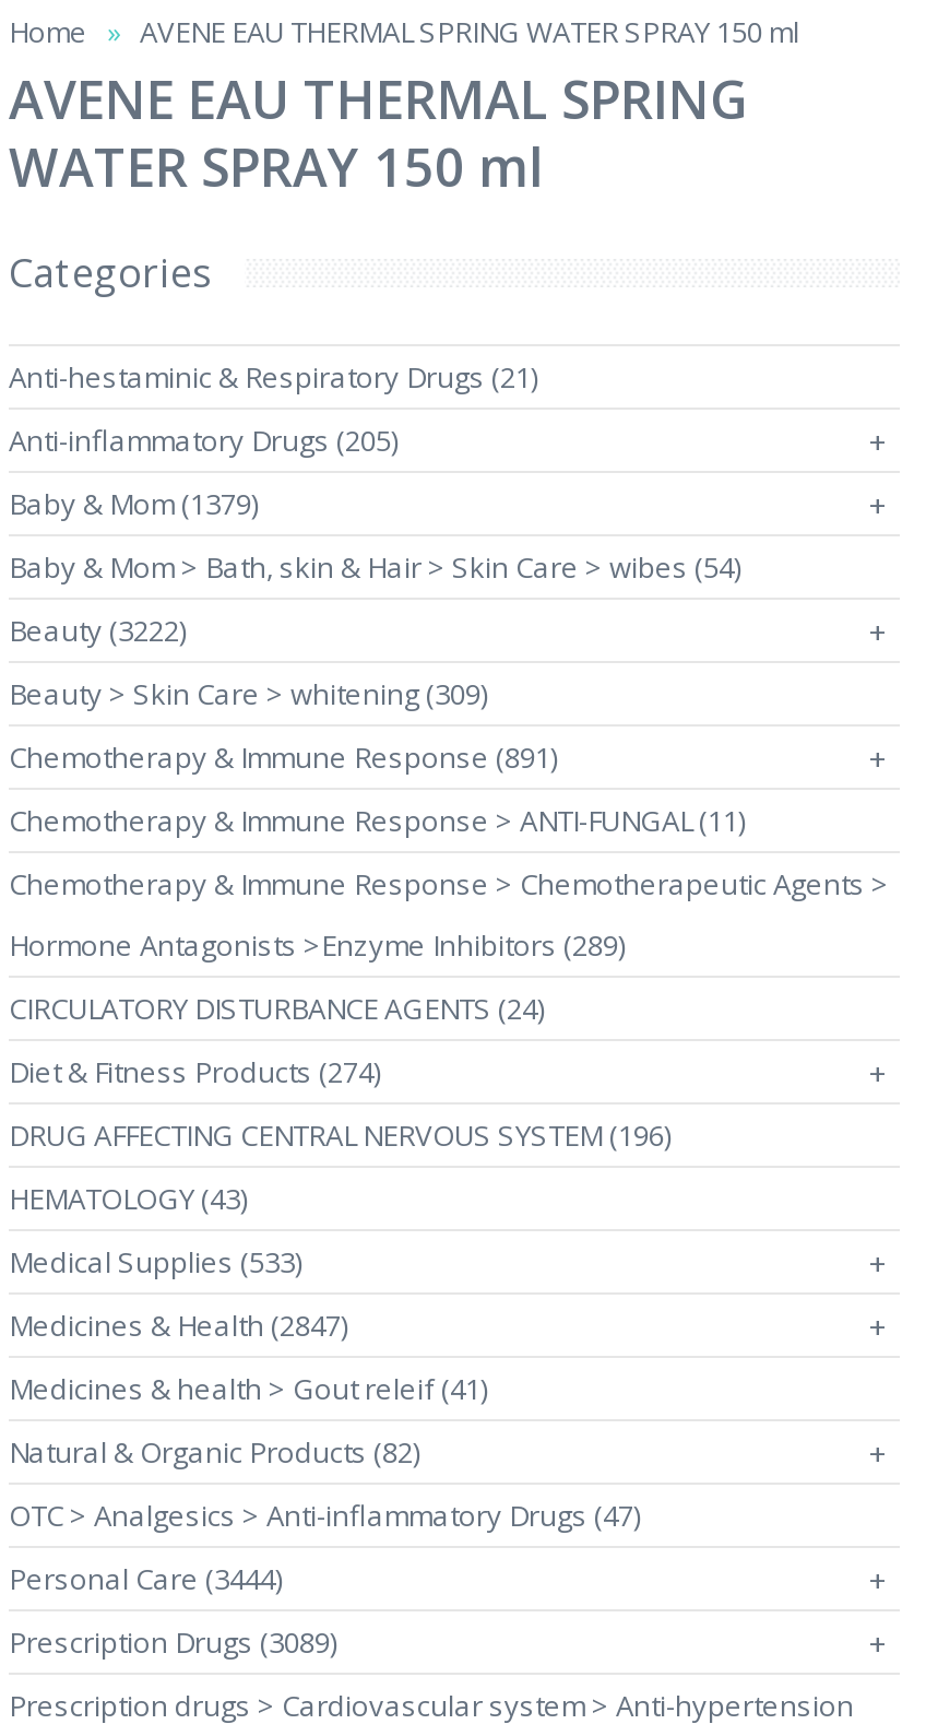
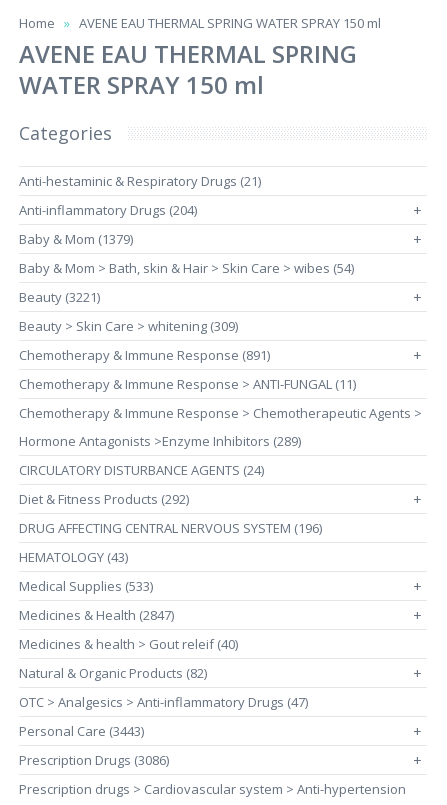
- Anti-inflammatory Drugs (205)
+ Anti-inflammatory Drugs (204)

- Beauty (3222)
+ Beauty (3221)

- Diet & Fitness Products (274)
+ Diet & Fitness Products (292)

- Medicines & health > Gout releif (41)
+ Medicines & health > Gout releif (40)

- Personal Care (3444)
+ Personal Care (3443)

- Prescription Drugs (3089)
+ Prescription Drugs (3086)
